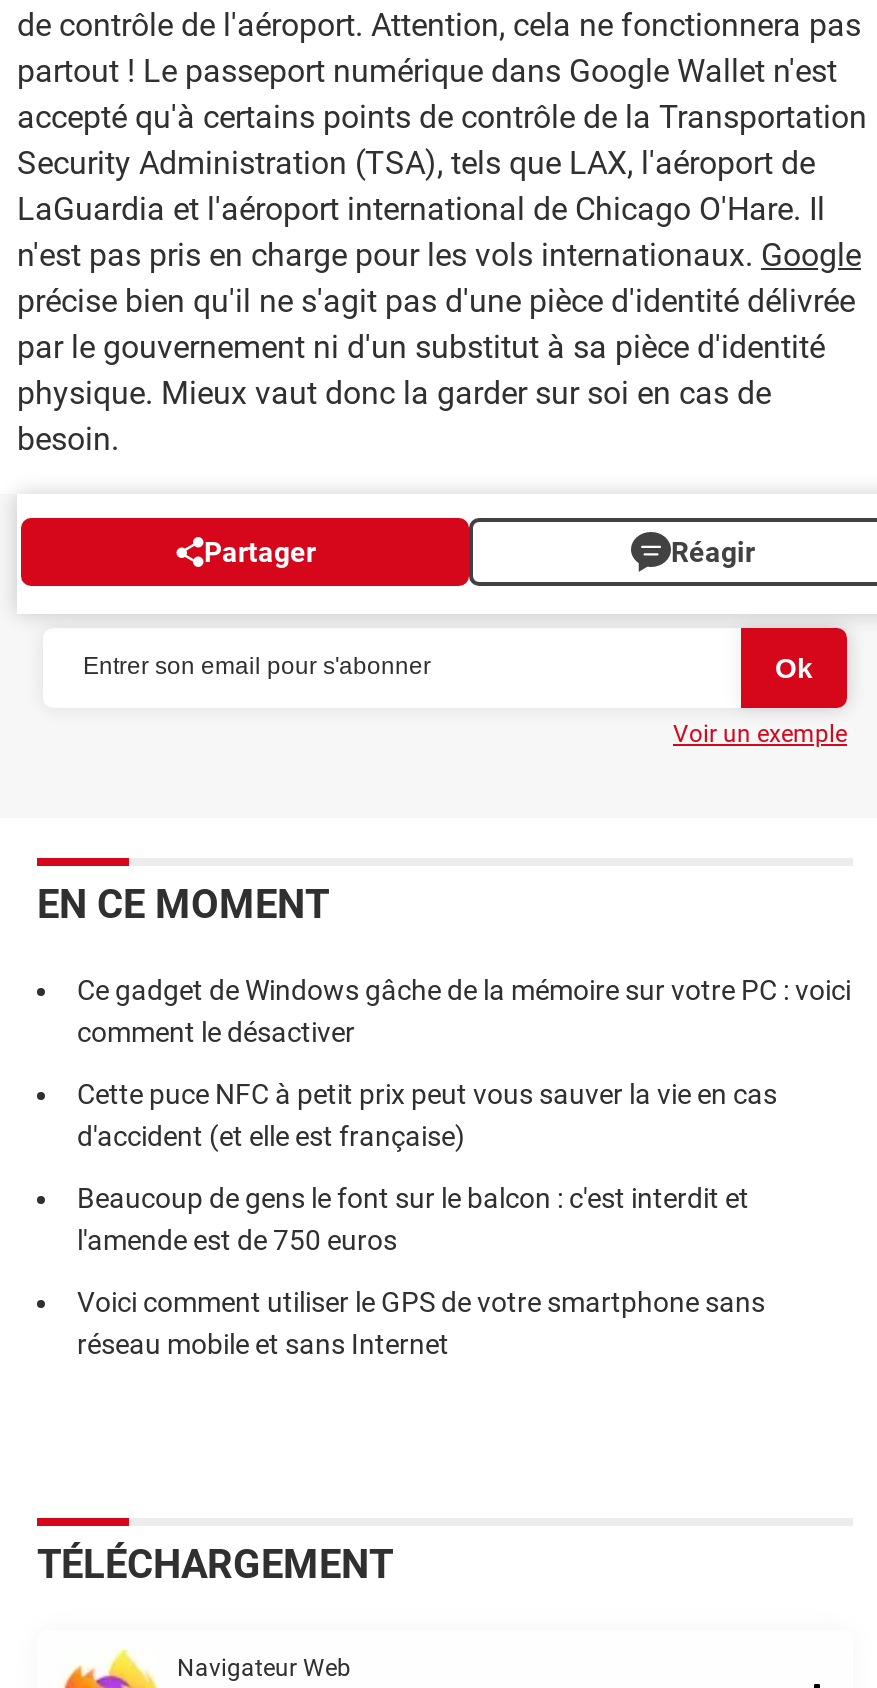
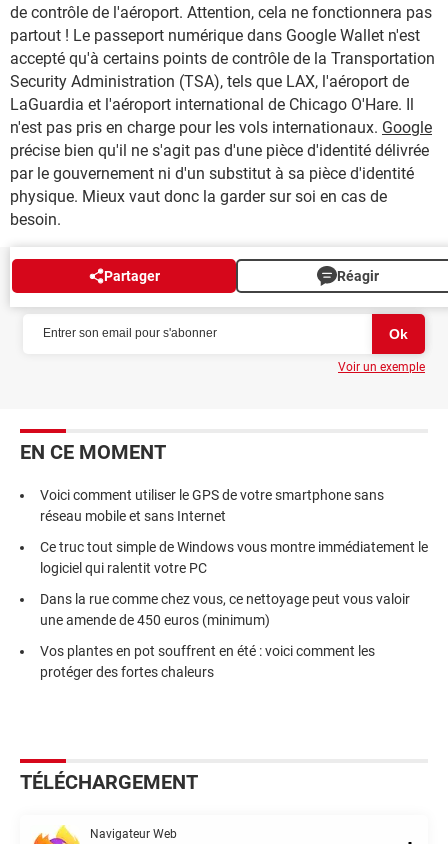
- Ce gadget de Windows gâche de la mémoire sur votre PC : voici
- comment le désactiver
- Cette puce NFC à petit prix peut vous sauver la vie en cas
- d'accident (et elle est française)
- Beaucoup de gens le font sur le balcon : c'est interdit et
- l'amende est de 750 euros

moved up: Voici comment utiliser le GPS de votre smartphone sans | réseau mobile et sans Internet

+ Ce truc tout simple de Windows vous montre immédiatement le
+ logiciel qui ralentit votre PC
+ Dans la rue comme chez vous, ce nettoyage peut vous valoir
+ une amende de 450 euros (minimum)
+ Vos plantes en pot souffrent en été : voici comment les
+ protéger des fortes chaleurs
